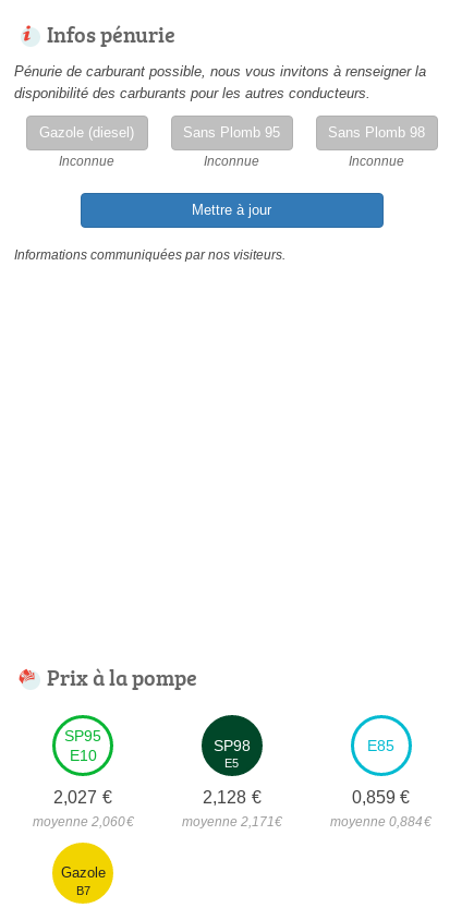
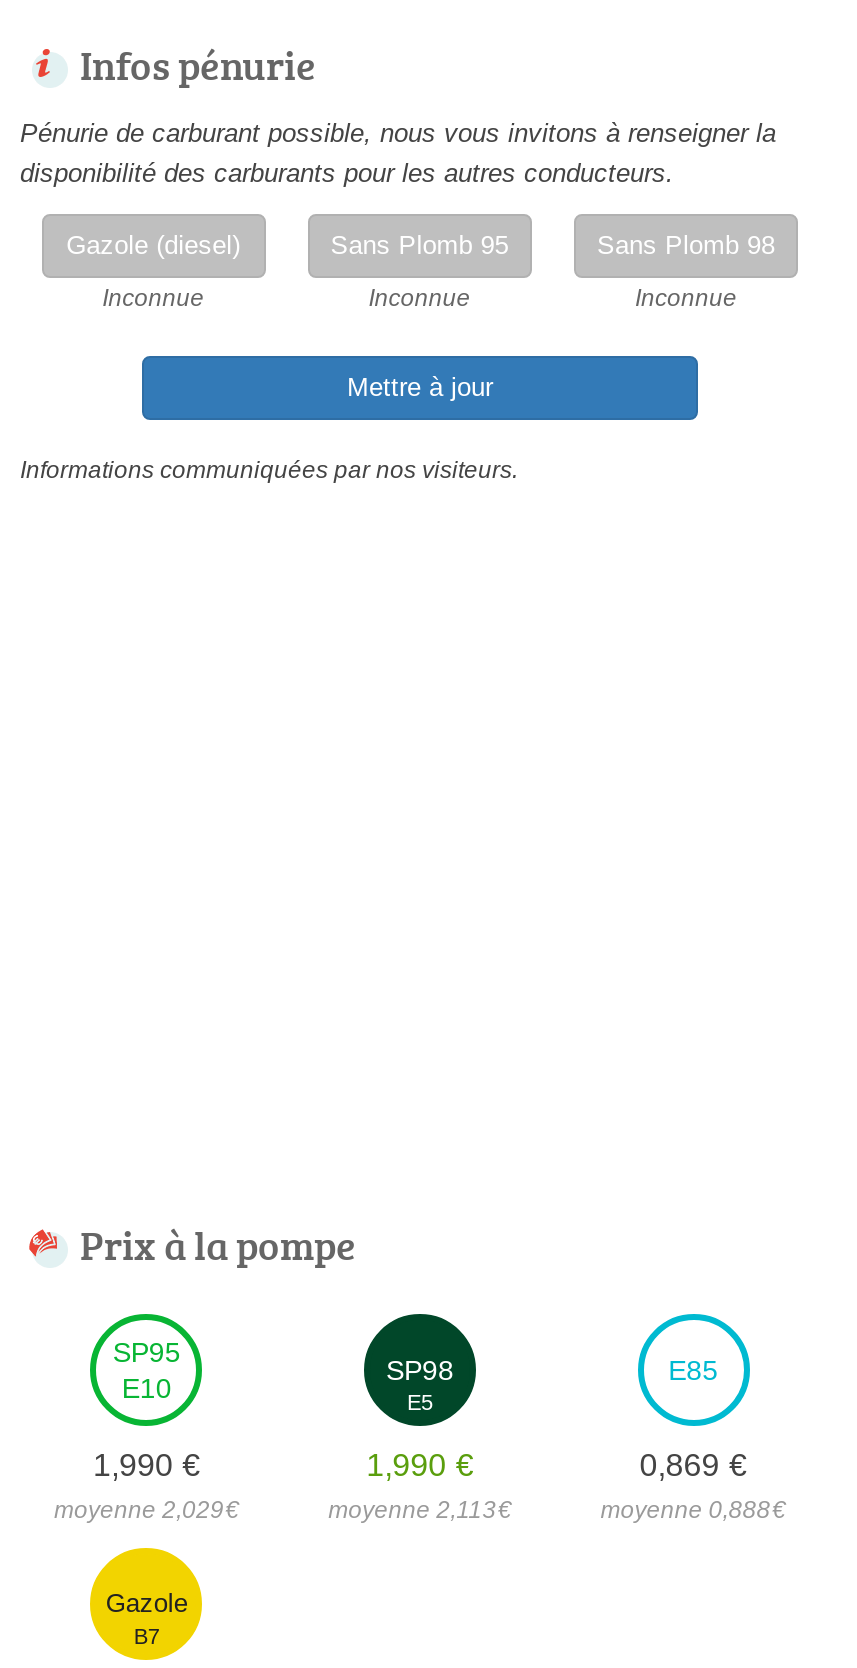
- 2,027 €
+ 1,990 €

- 2,128 €
+ 1,990 €

- 0,859 €
+ 0,869 €

- moyenne 2,060€
+ moyenne 2,029€

- moyenne 2,171€
+ moyenne 2,113€

- moyenne 0,884€
+ moyenne 0,888€
